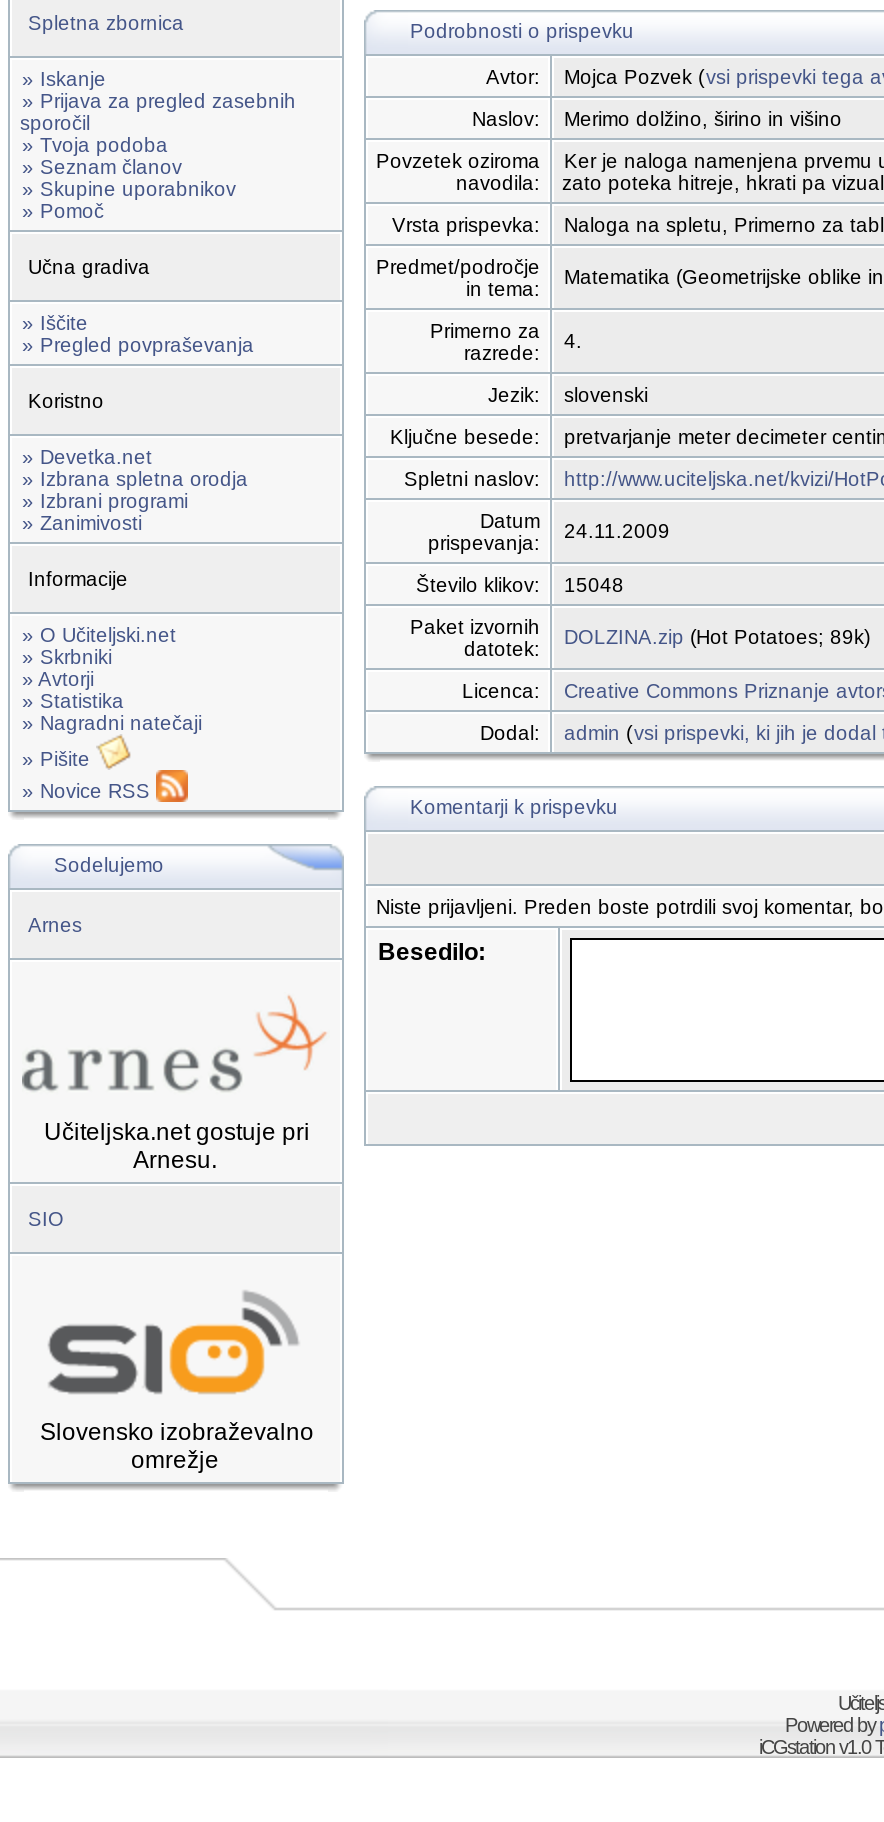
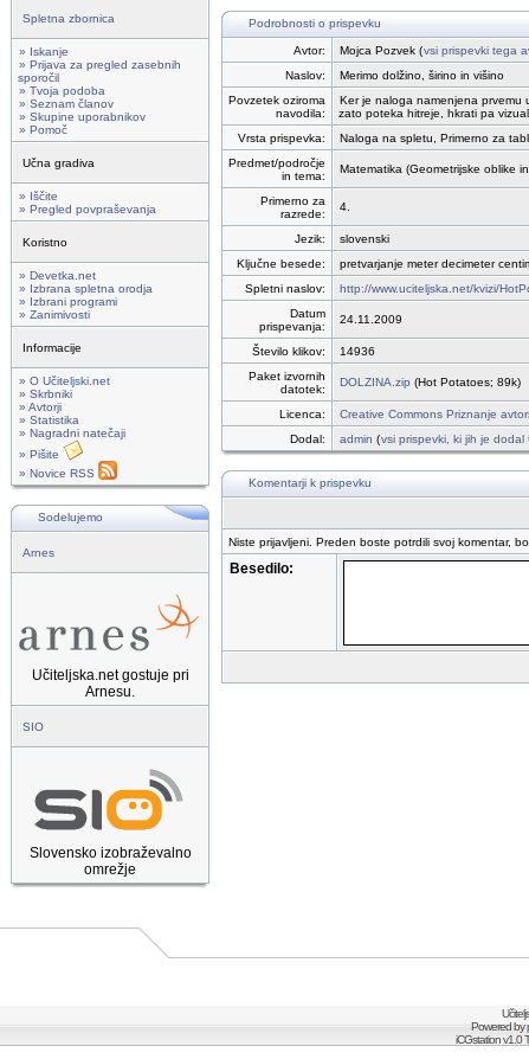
- Število klikov: 15048
+ Število klikov: 14936
